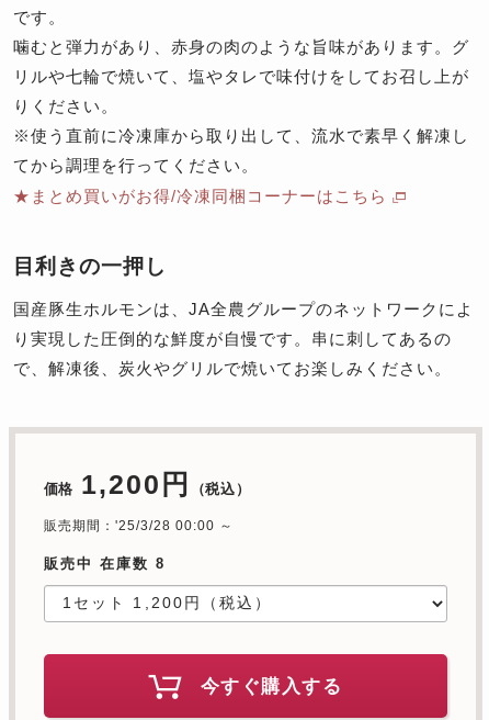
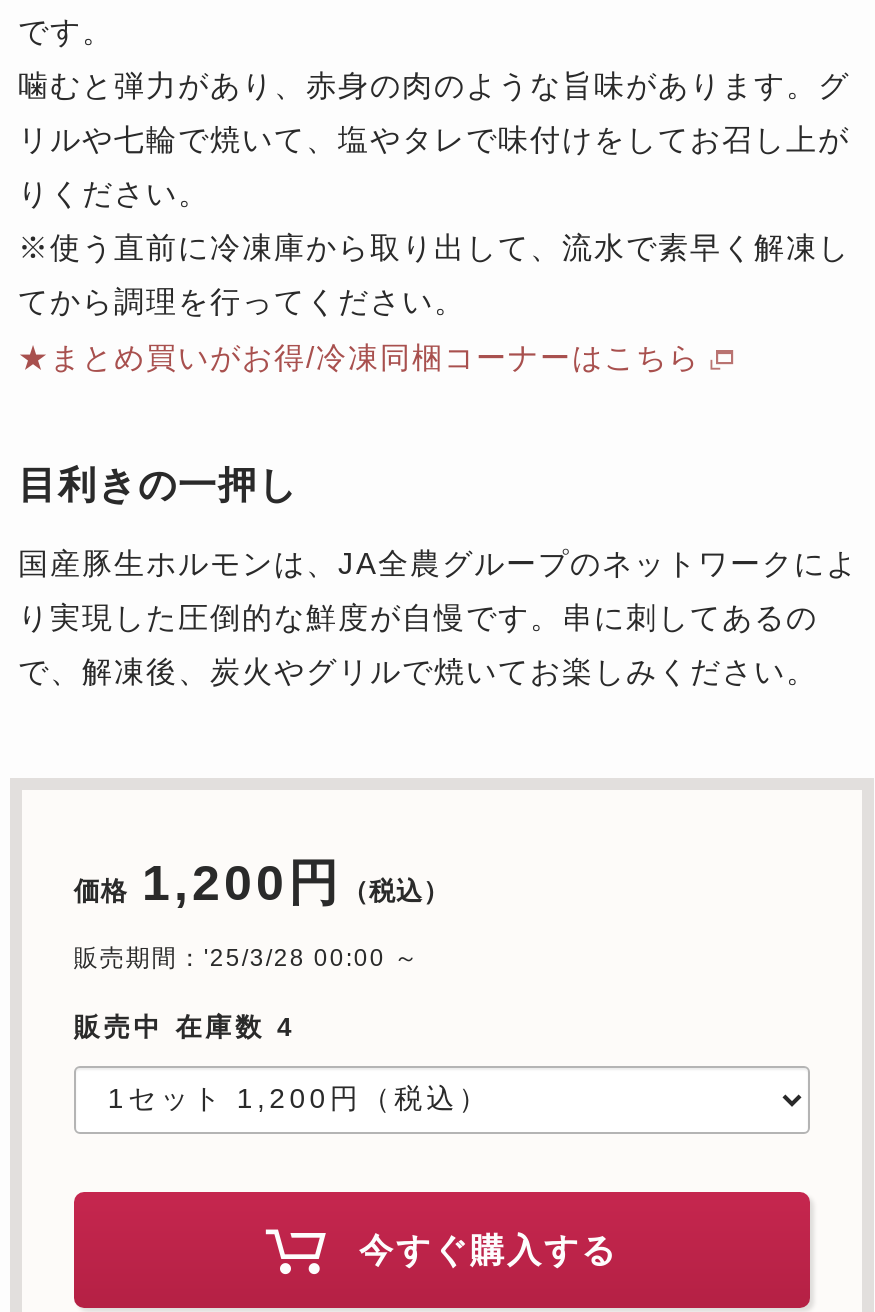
- 販売中 在庫数 8
+ 販売中 在庫数 4
